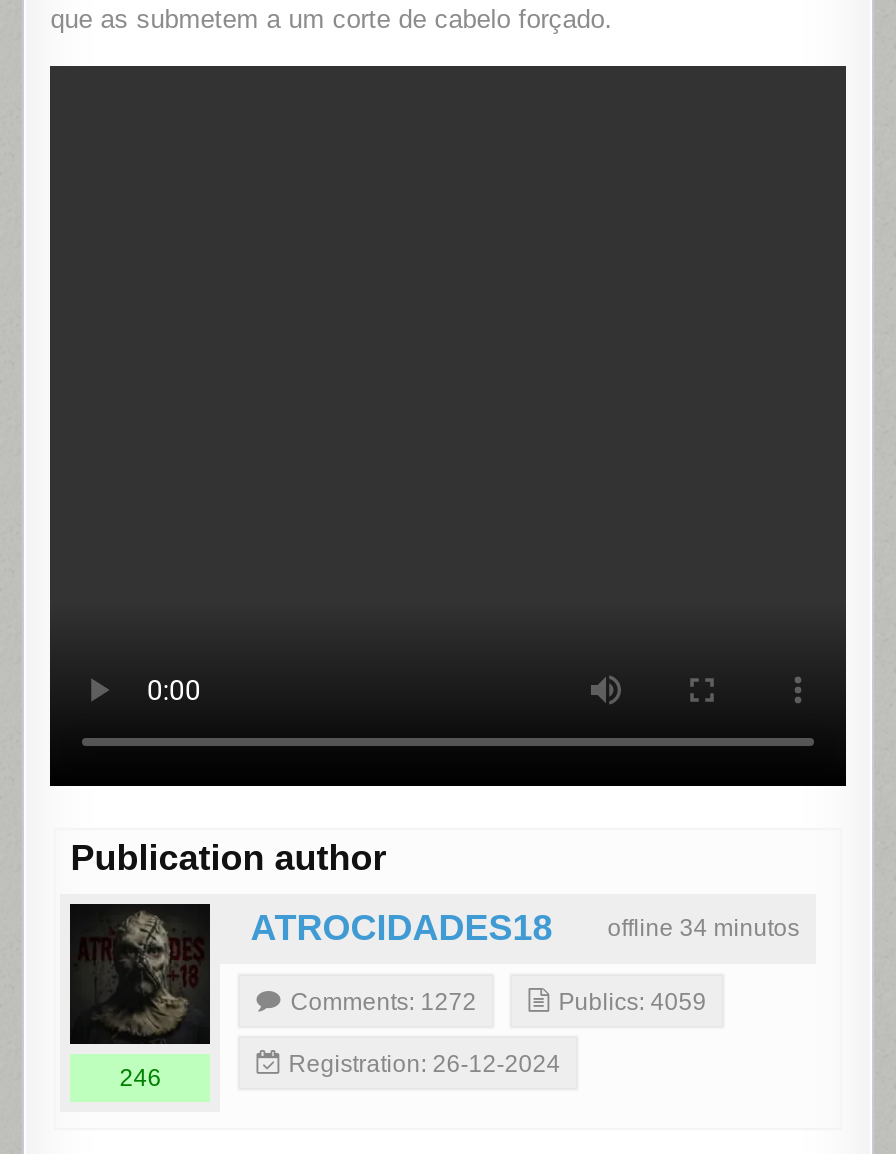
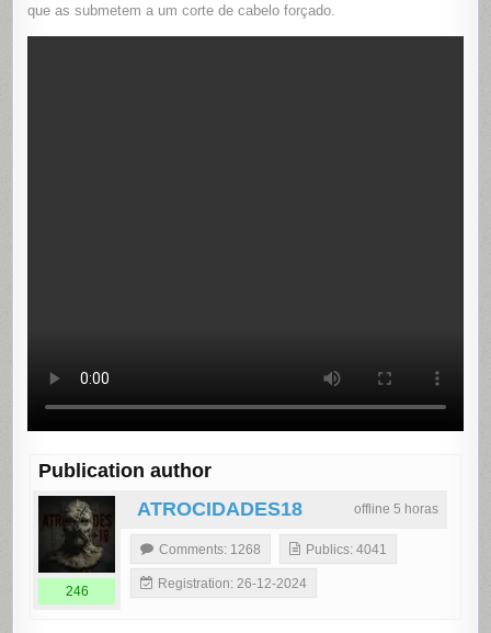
- offline 34 minutos
+ offline 5 horas

- Comments: 1272
+ Comments: 1268

- Publics: 4059
+ Publics: 4041
